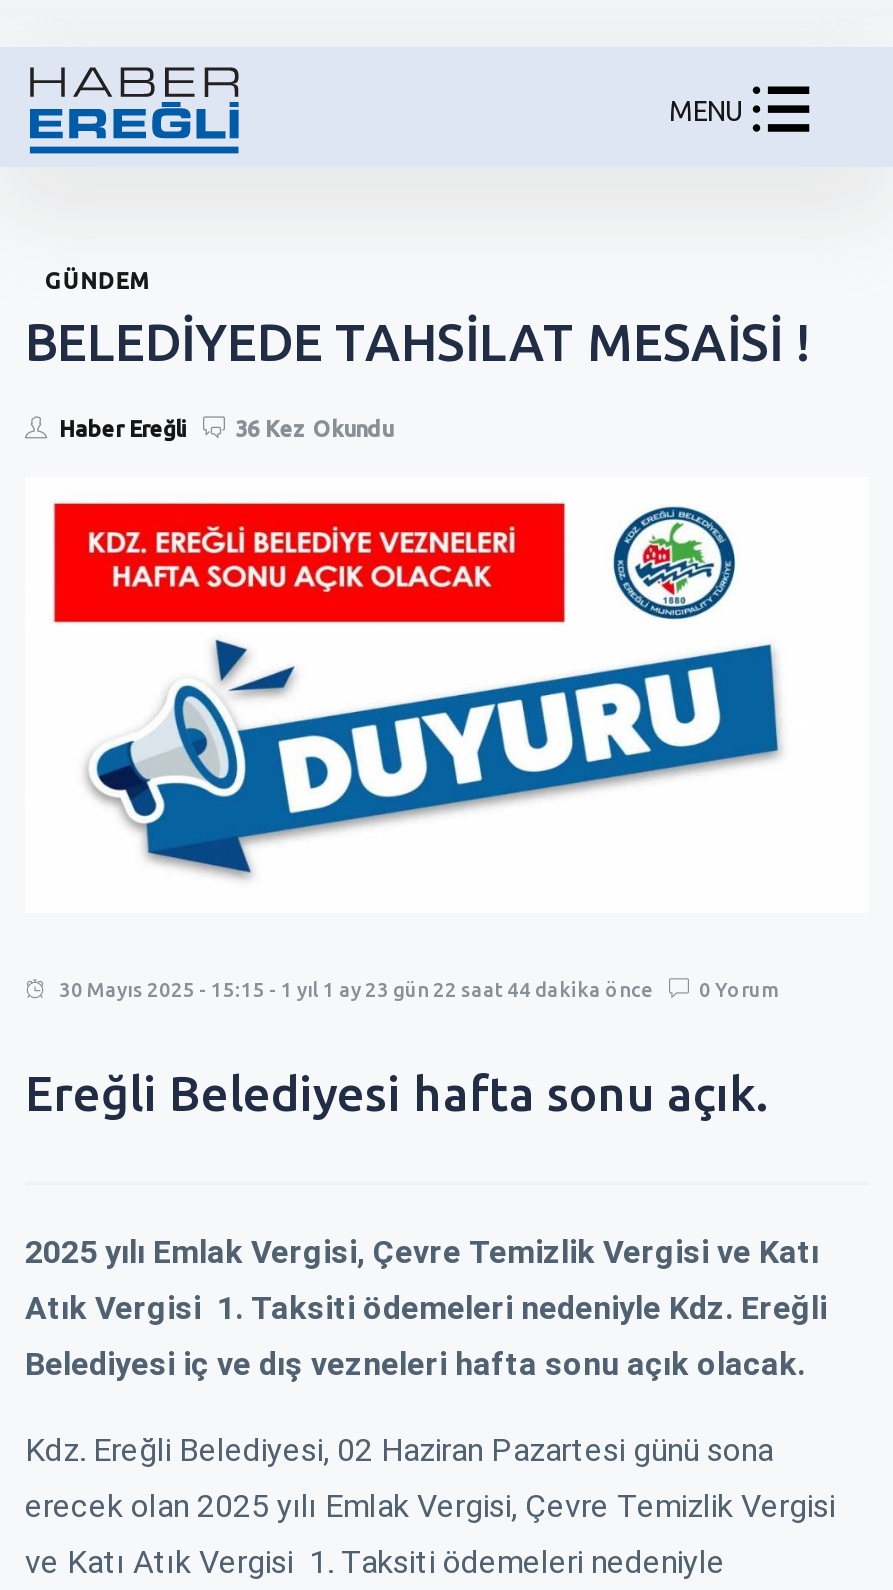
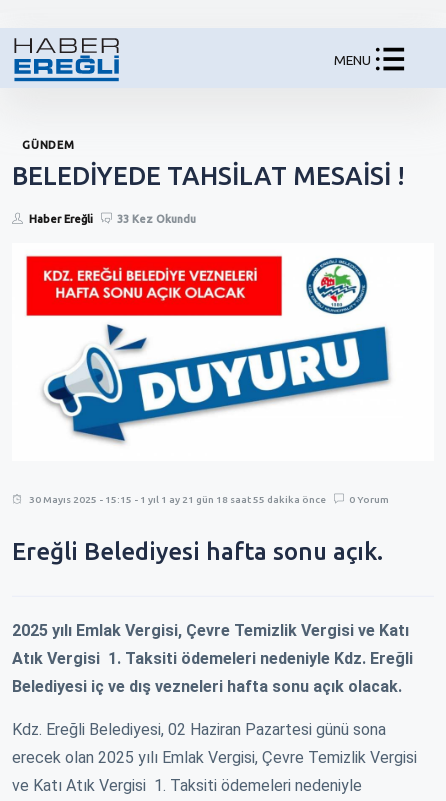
- Haber Ereğli 36 Kez Okundu
+ Haber Ereğli 33 Kez Okundu

- 30 Mayıs 2025 - 15:15 - 1 yıl 1 ay 23 gün 22 saat 44 dakika önce
+ 30 Mayıs 2025 - 15:15 - 1 yıl 1 ay 21 gün 18 saat 55 dakika önce
